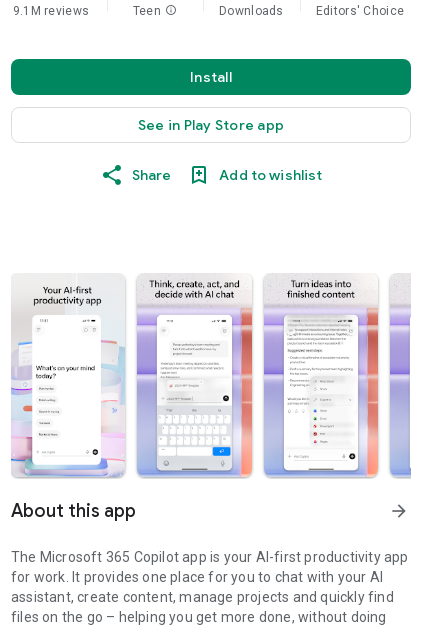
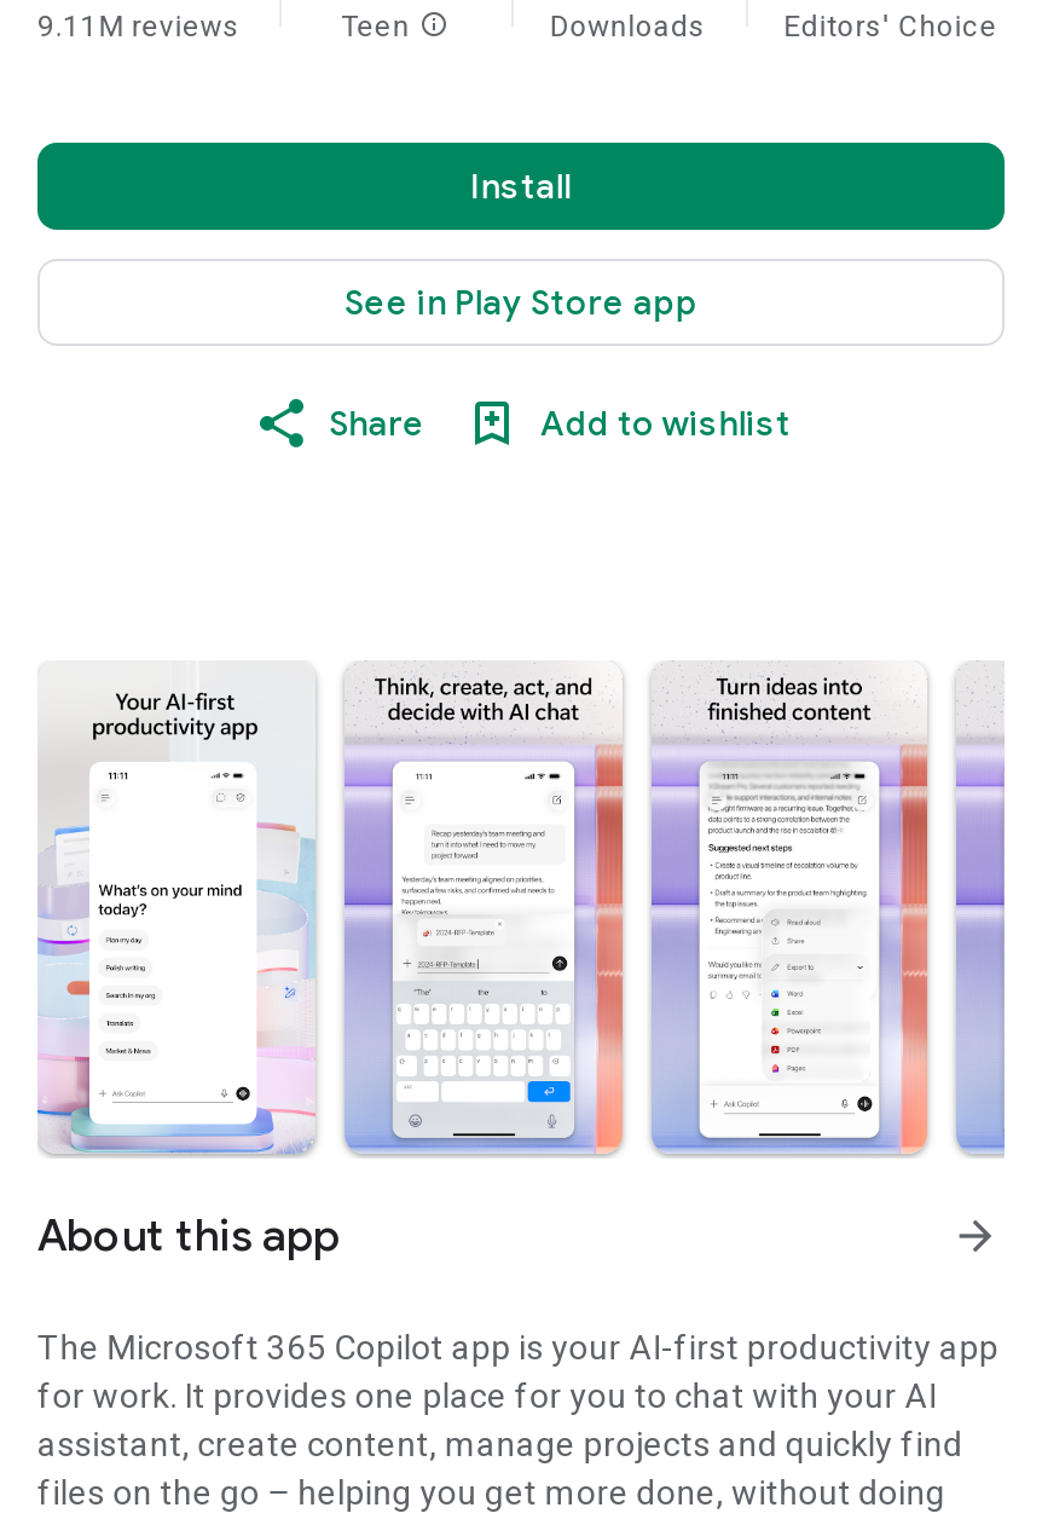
- 9.1M reviews
+ 9.11M reviews
